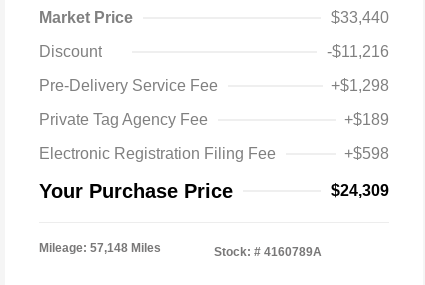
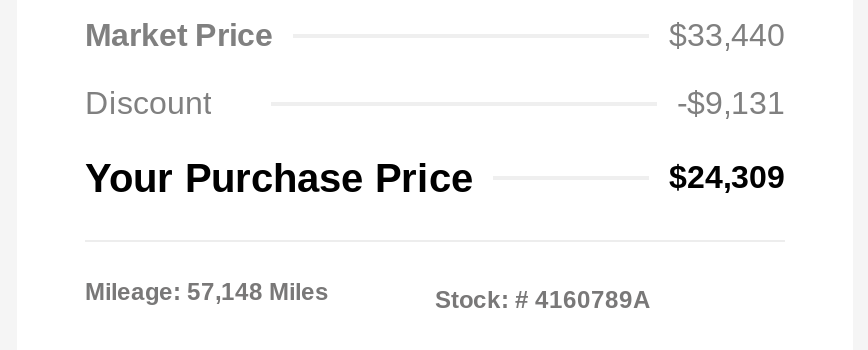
- -$11,216
- Pre-Delivery Service Fee
- +$1,298
- Private Tag Agency Fee
- +$189
- Electronic Registration Filing Fee
- +$598
+ -$9,131
